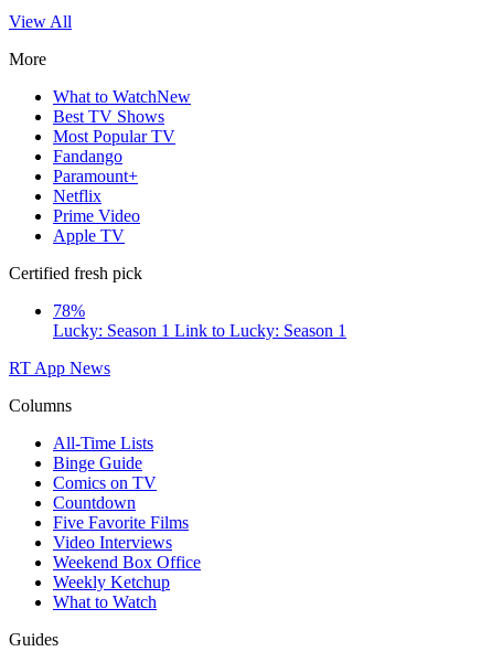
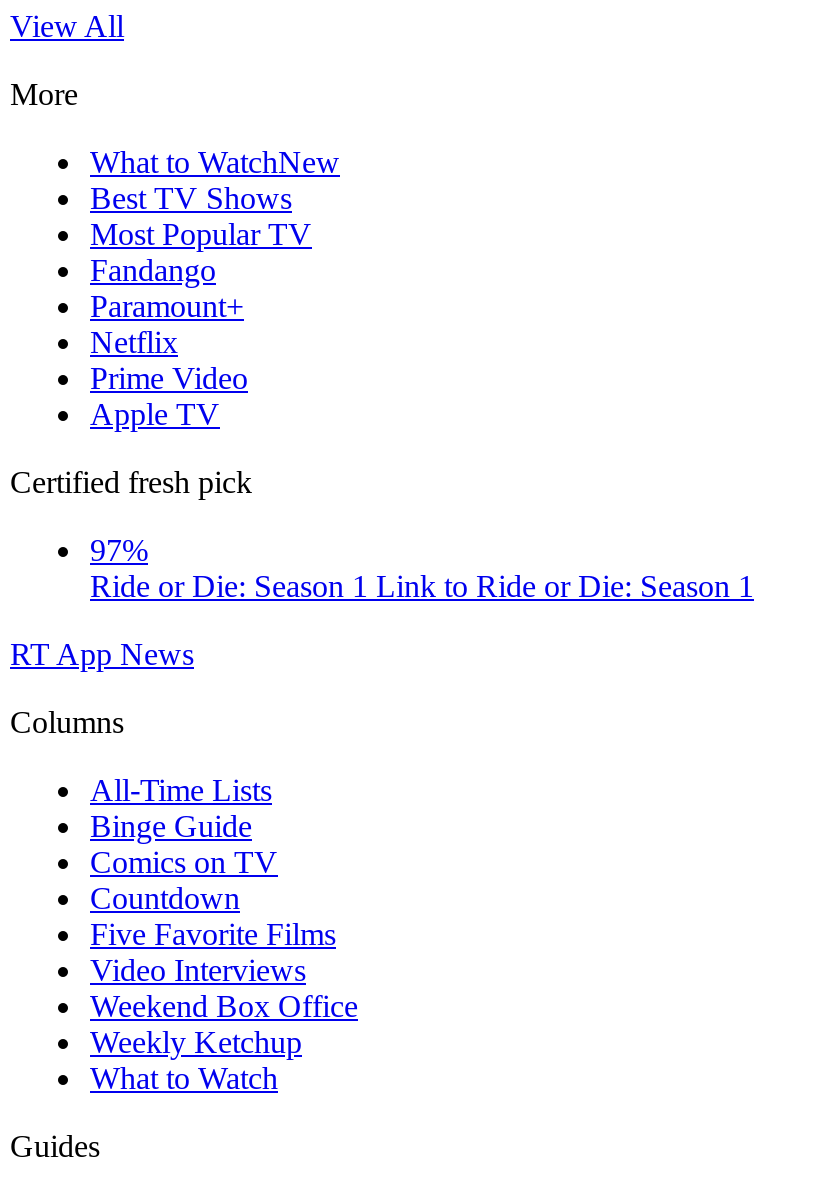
- 78%
- Lucky: Season 1 Link to Lucky: Season 1
+ 97%
+ Ride or Die: Season 1 Link to Ride or Die: Season 1
